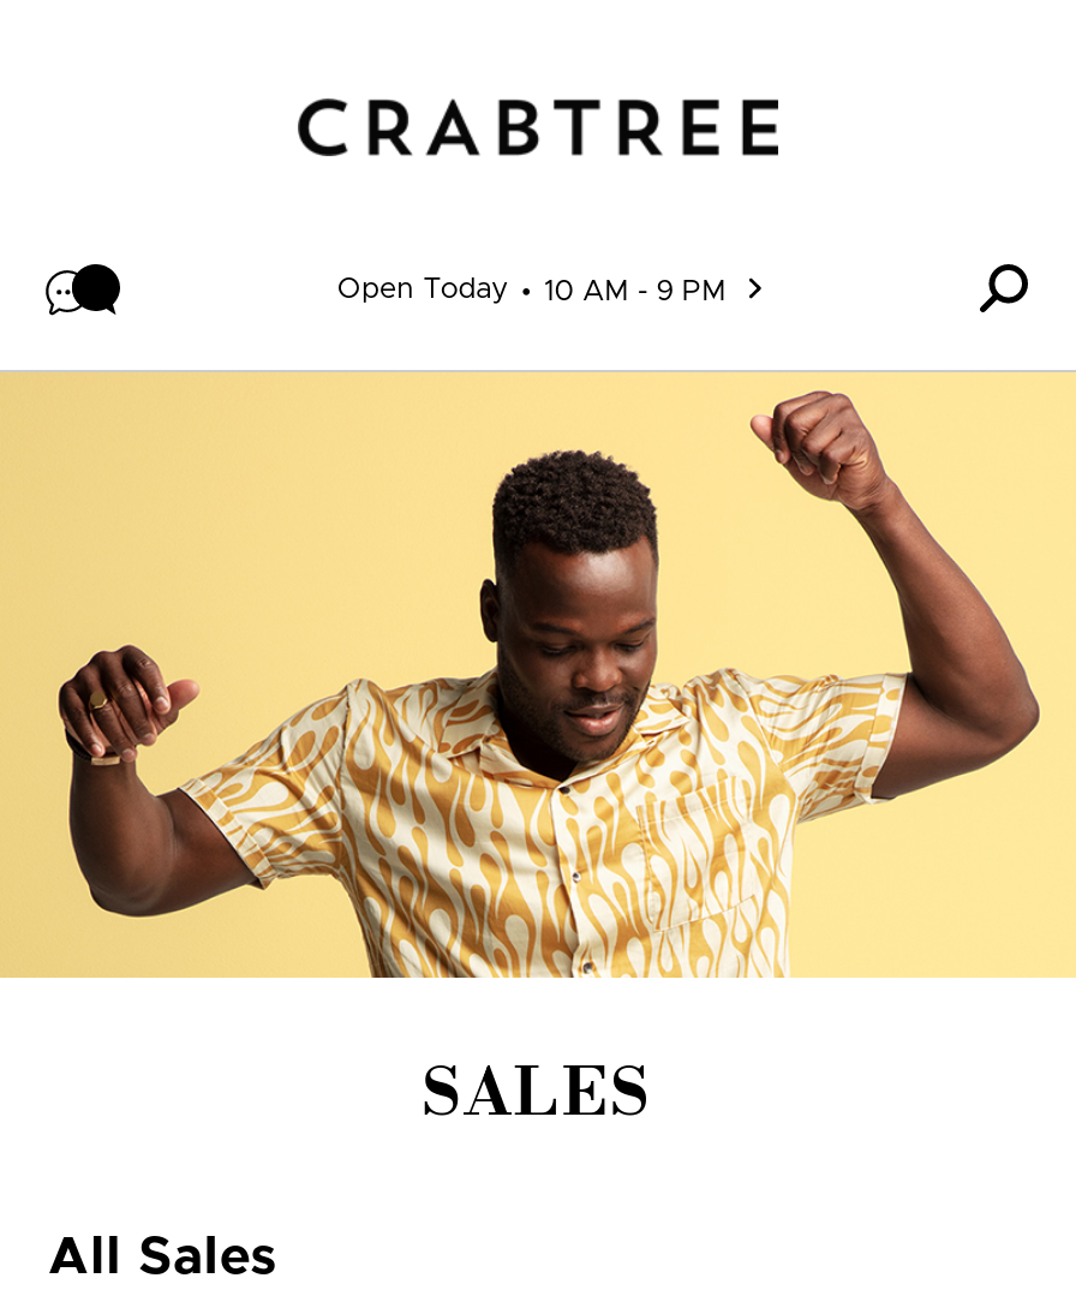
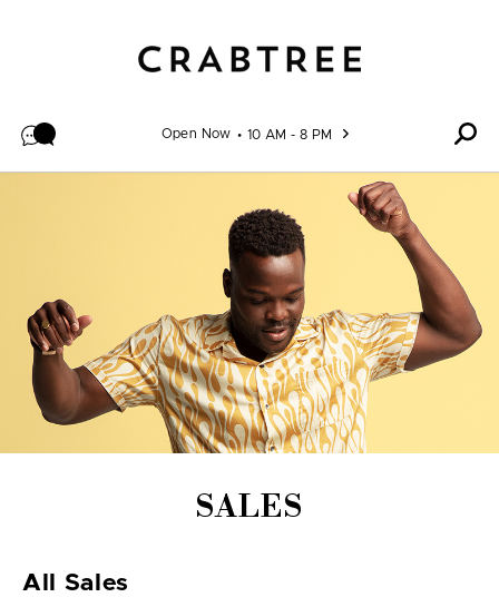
- Open Today
+ Open Now

- 10 AM - 9 PM
+ 10 AM - 8 PM
